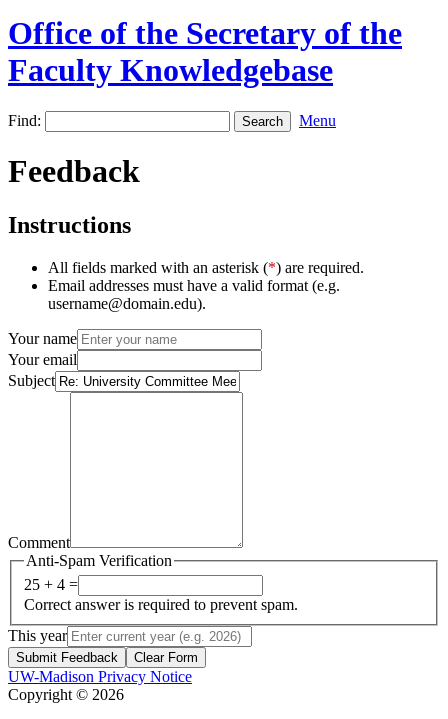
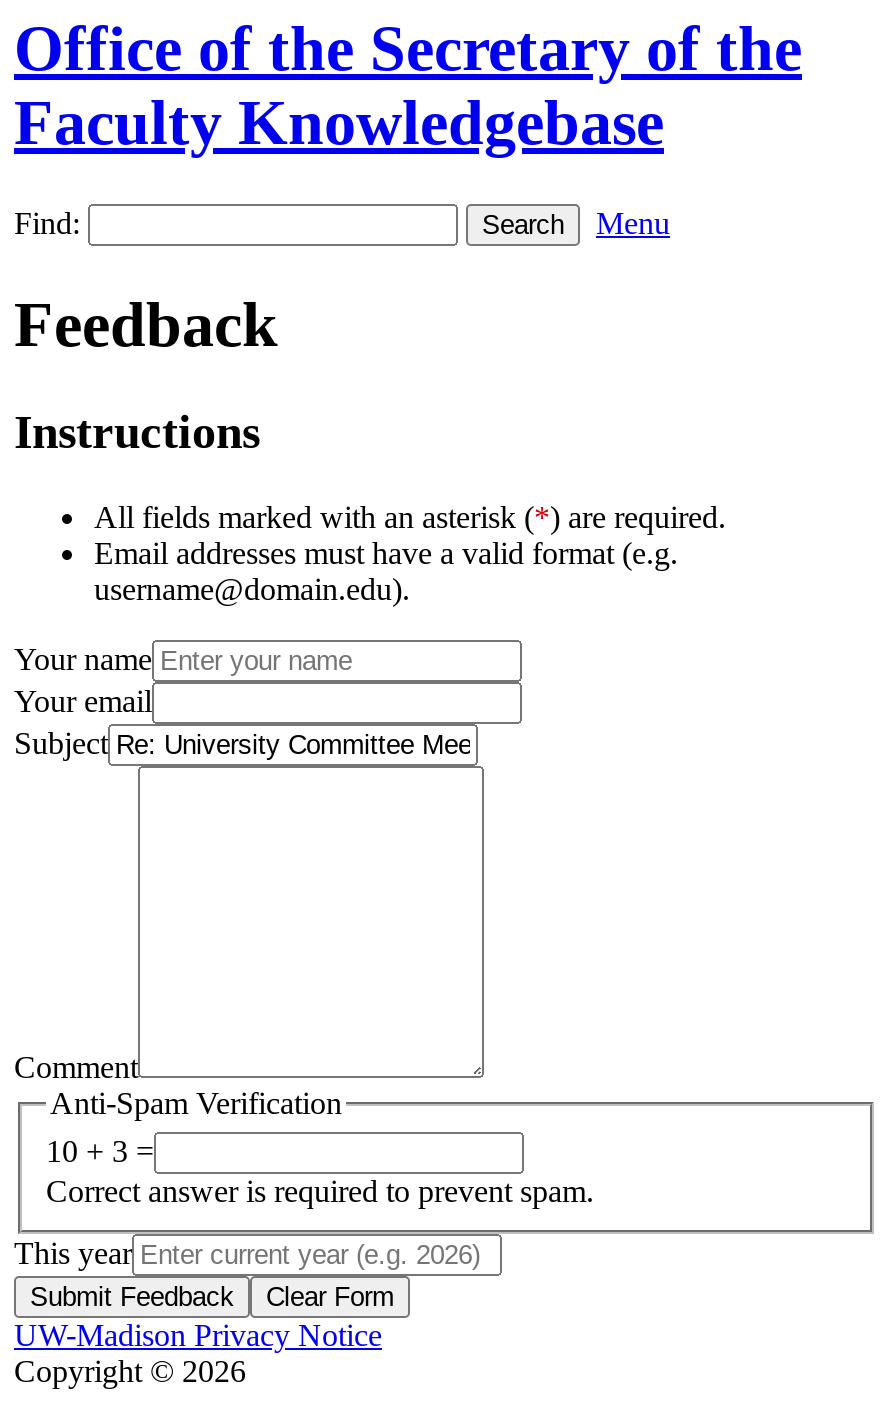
- 25 + 4 =
+ 10 + 3 =
